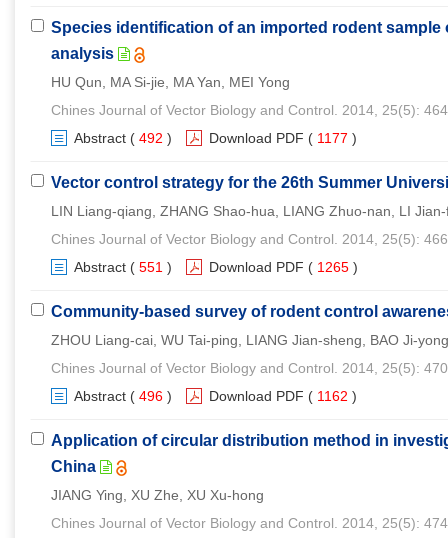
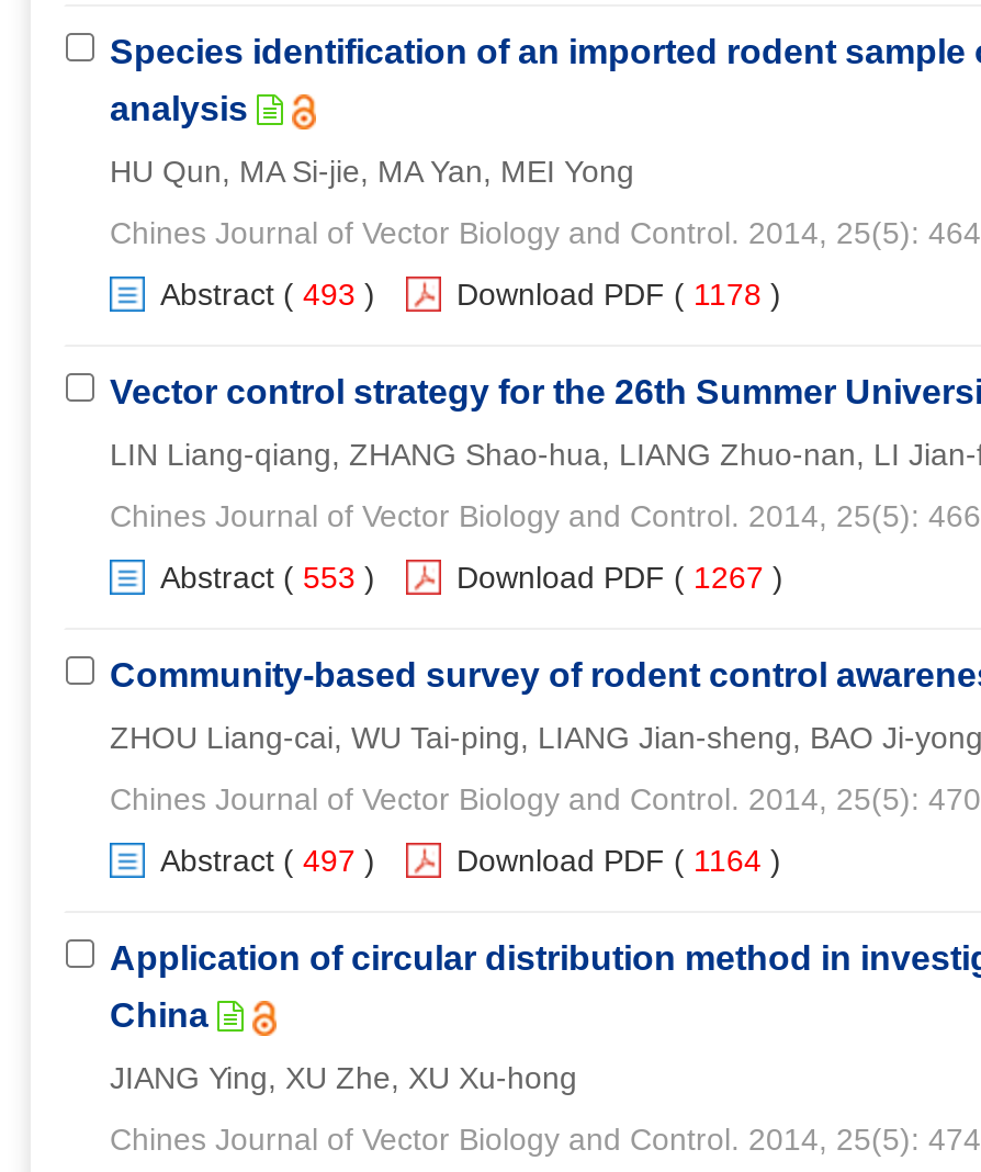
- Abstract ( 492)
+ Abstract ( 493)

- Download PDF ( 1177)
+ Download PDF ( 1178)

- Abstract ( 551)
+ Abstract ( 553)

- Download PDF ( 1265)
+ Download PDF ( 1267)

- Abstract ( 496)
+ Abstract ( 497)

- Download PDF ( 1162)
+ Download PDF ( 1164)
